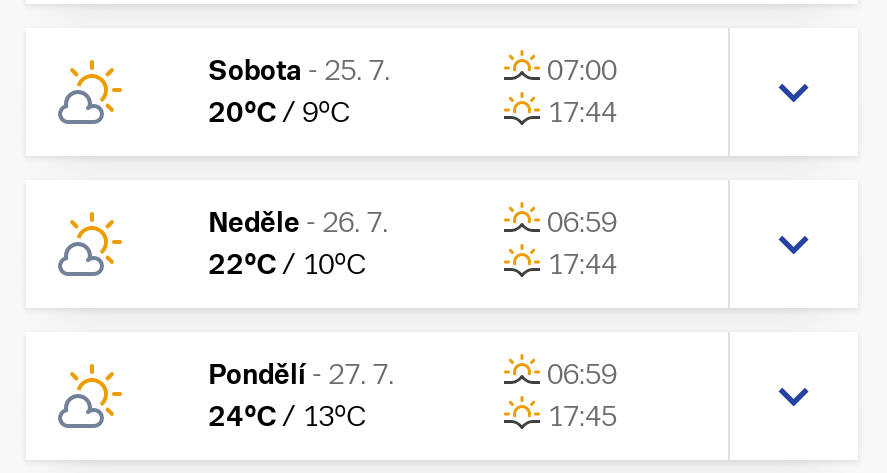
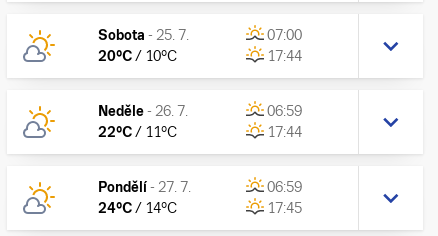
- 20°C / 9°C
+ 20°C / 10°C

- 22°C / 10°C
+ 22°C / 11°C

- 24°C / 13°C
+ 24°C / 14°C
